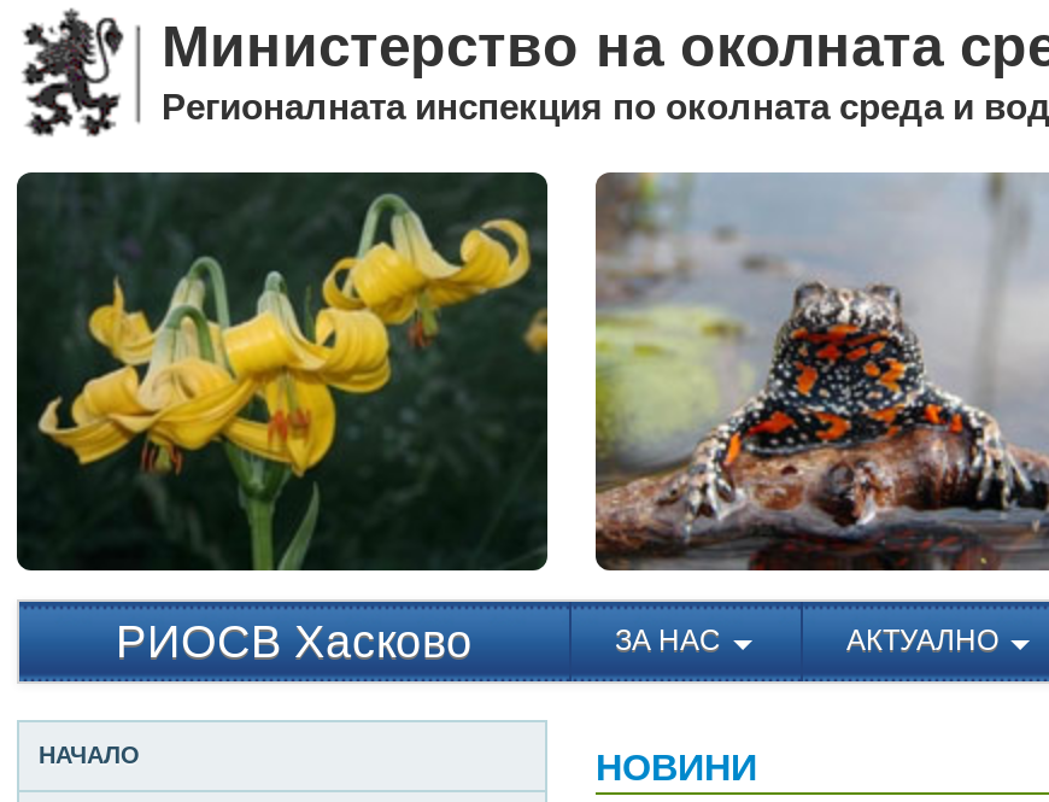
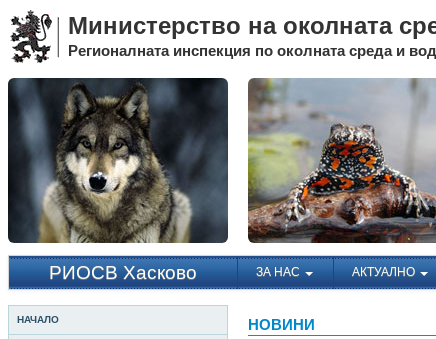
- [image]
+ [image]
